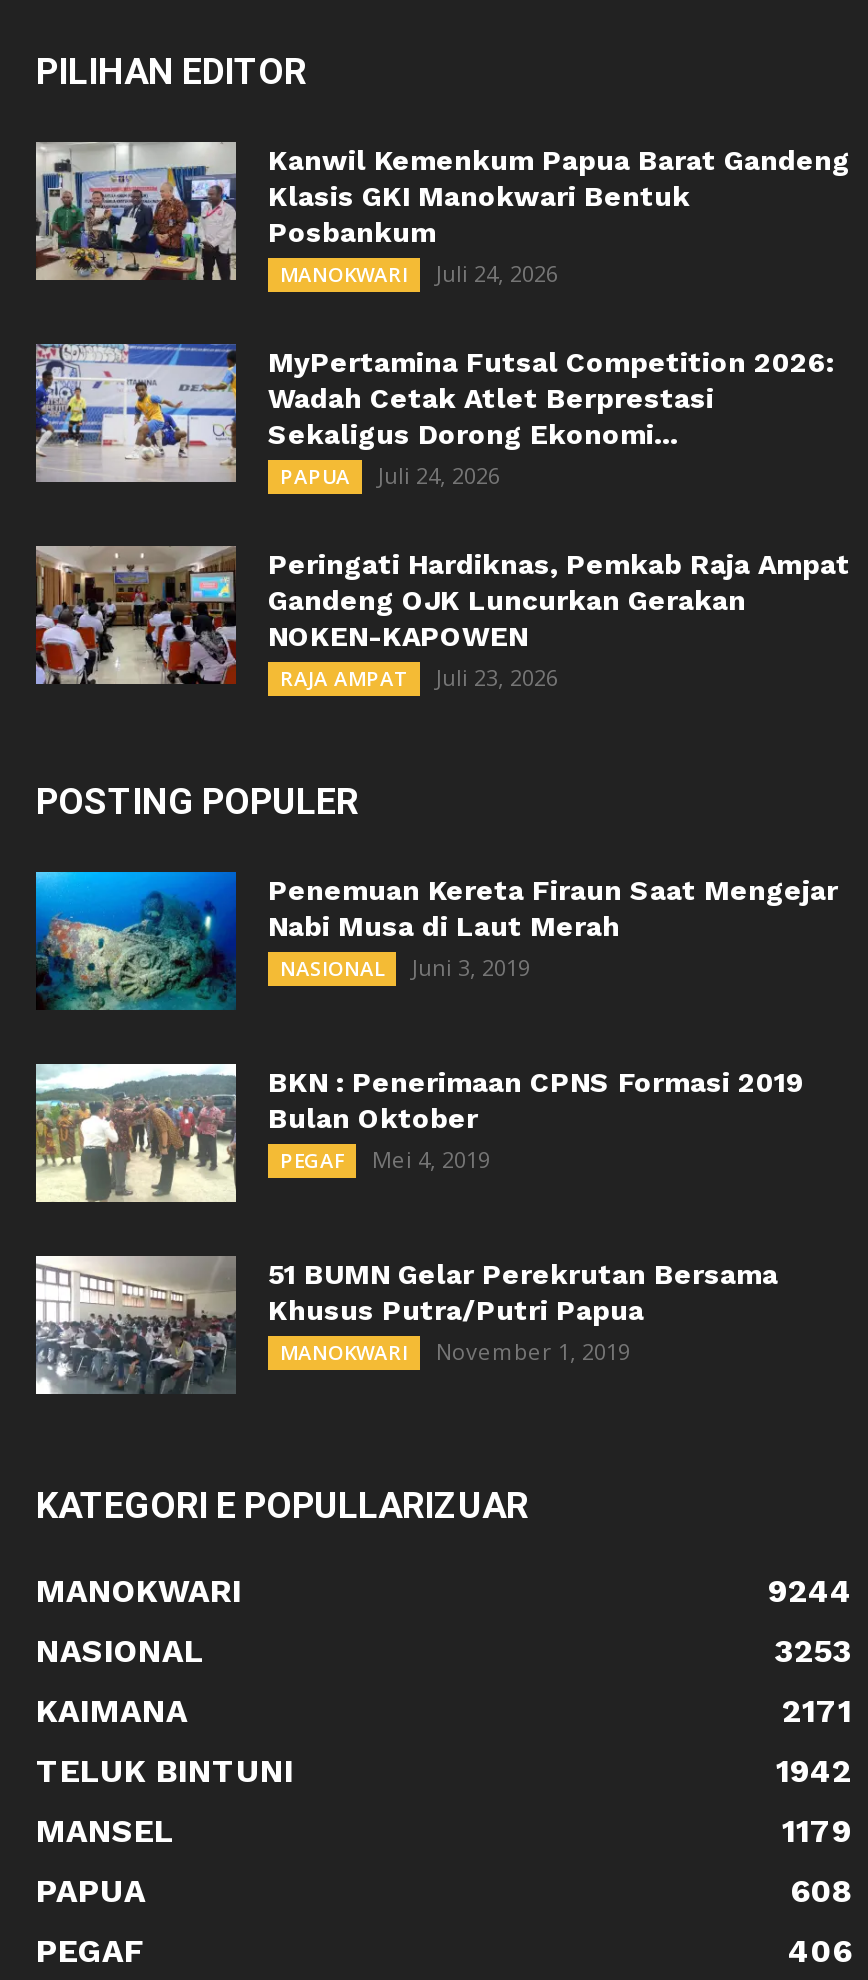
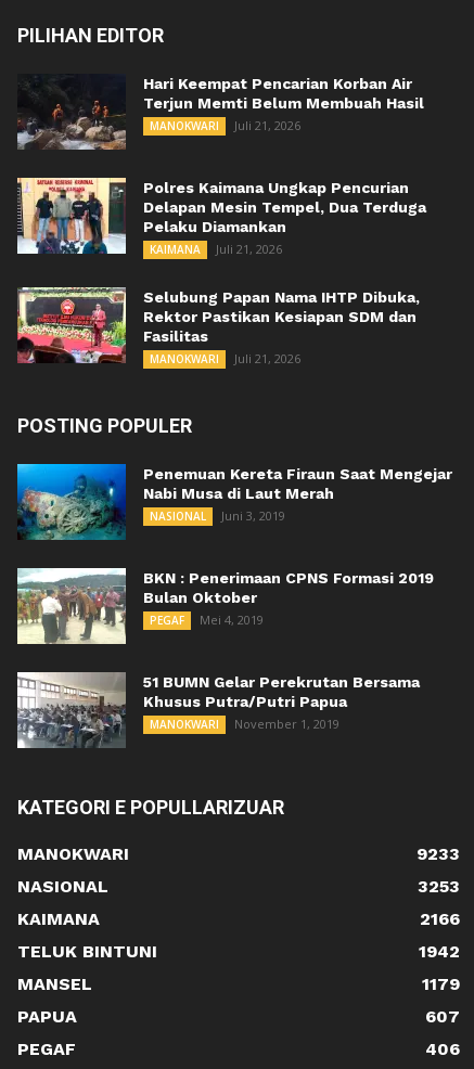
- [image]
- Kanwil Kemenkum Papua Barat Gandeng
- Klasis GKI Manokwari Bentuk
- Posbankum
+ [image]
+ Hari Keempat Pencarian Korban Air
+ Terjun Memti Belum Membuah Hasil

- MANOKWARI Juli 24, 2026
+ MANOKWARI Juli 21, 2026

- [image]
- MyPertamina Futsal Competition 2026:
- Wadah Cetak Atlet Berprestasi
- Sekaligus Dorong Ekonomi...
- PAPUA
- Juli 24, 2026
+ [image]
+ Polres Kaimana Ungkap Pencurian
+ Delapan Mesin Tempel, Dua Terduga
+ Pelaku Diamankan
+ KAIMANA
+ Juli 21, 2026

- [image]
- Peringati Hardiknas, Pemkab Raja Ampat
- Gandeng OJK Luncurkan Gerakan
- NOKEN-KAPOWEN
- RAJA AMPAT
- Juli 23, 2026
+ [image]
+ Selubung Papan Nama IHTP Dibuka,
+ Rektor Pastikan Kesiapan SDM dan
+ Fasilitas
+ MANOKWARI
+ Juli 21, 2026

- 9244
+ 9233

- 2171
+ 2166

- 608
+ 607
